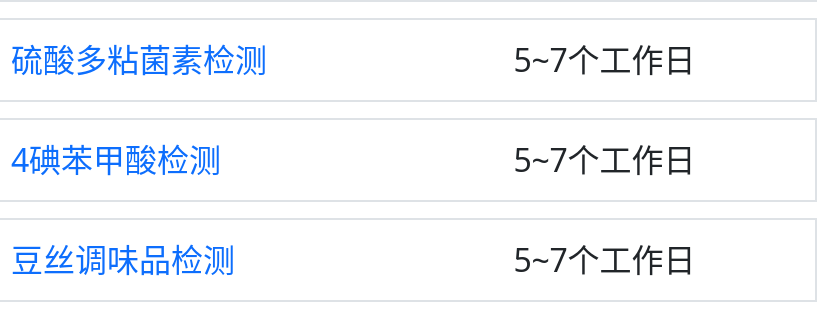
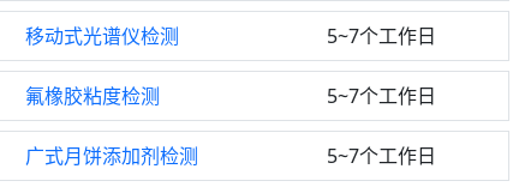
- 硫酸多粘菌素检测
+ 移动式光谱仪检测

- 4碘苯甲酸检测
+ 氟橡胶粘度检测

- 豆丝调味品检测
+ 广式月饼添加剂检测
